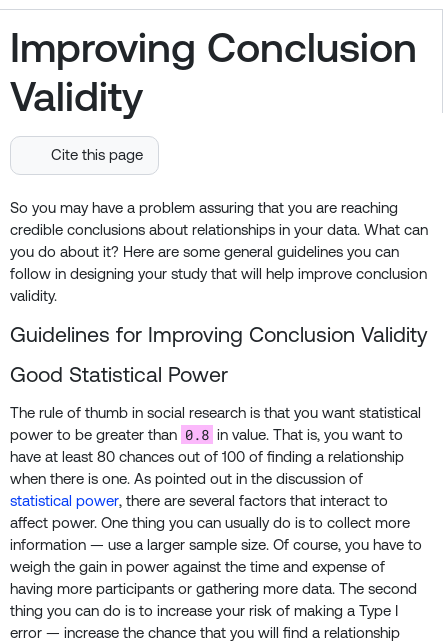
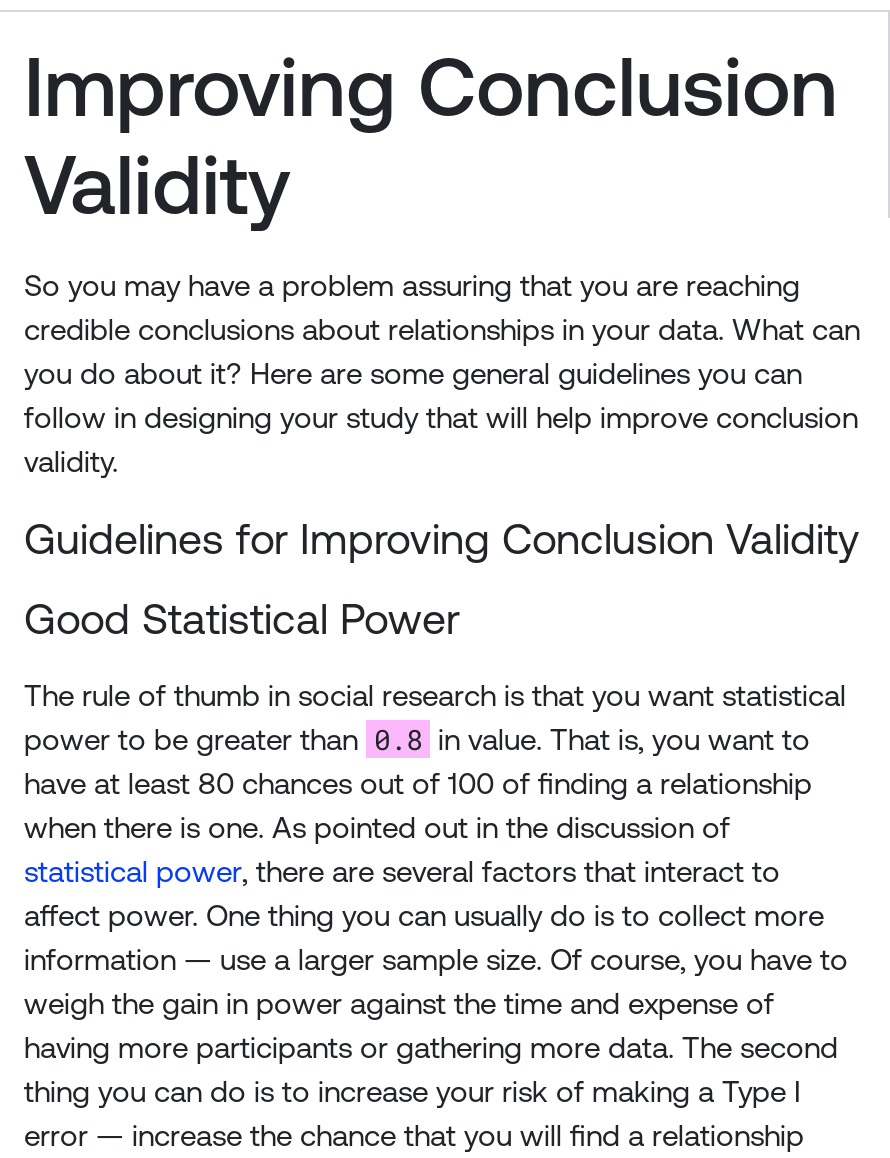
- Cite this page
